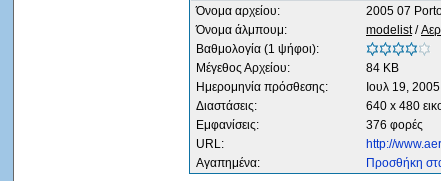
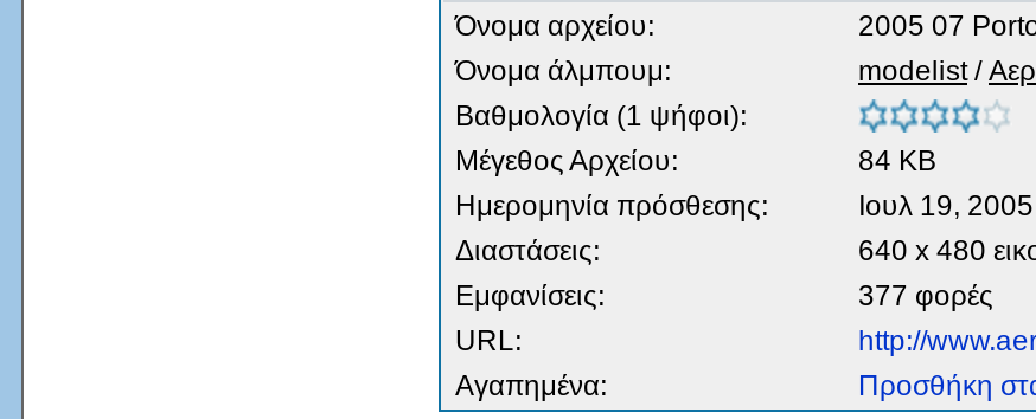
- 376 φορές
+ 377 φορές
